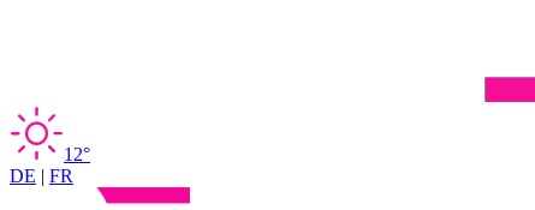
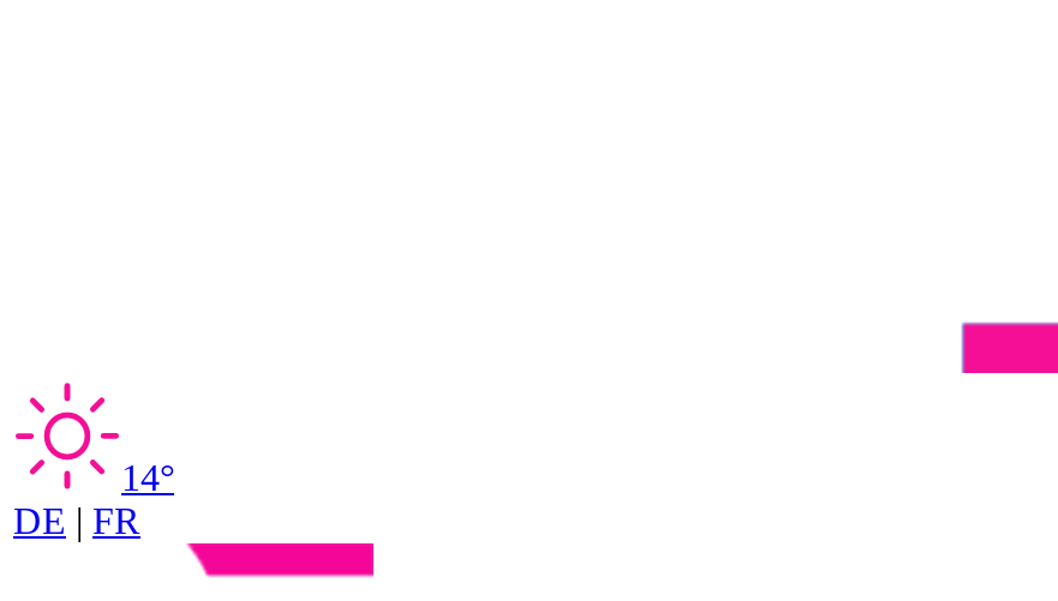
- 12°
+ 14°
